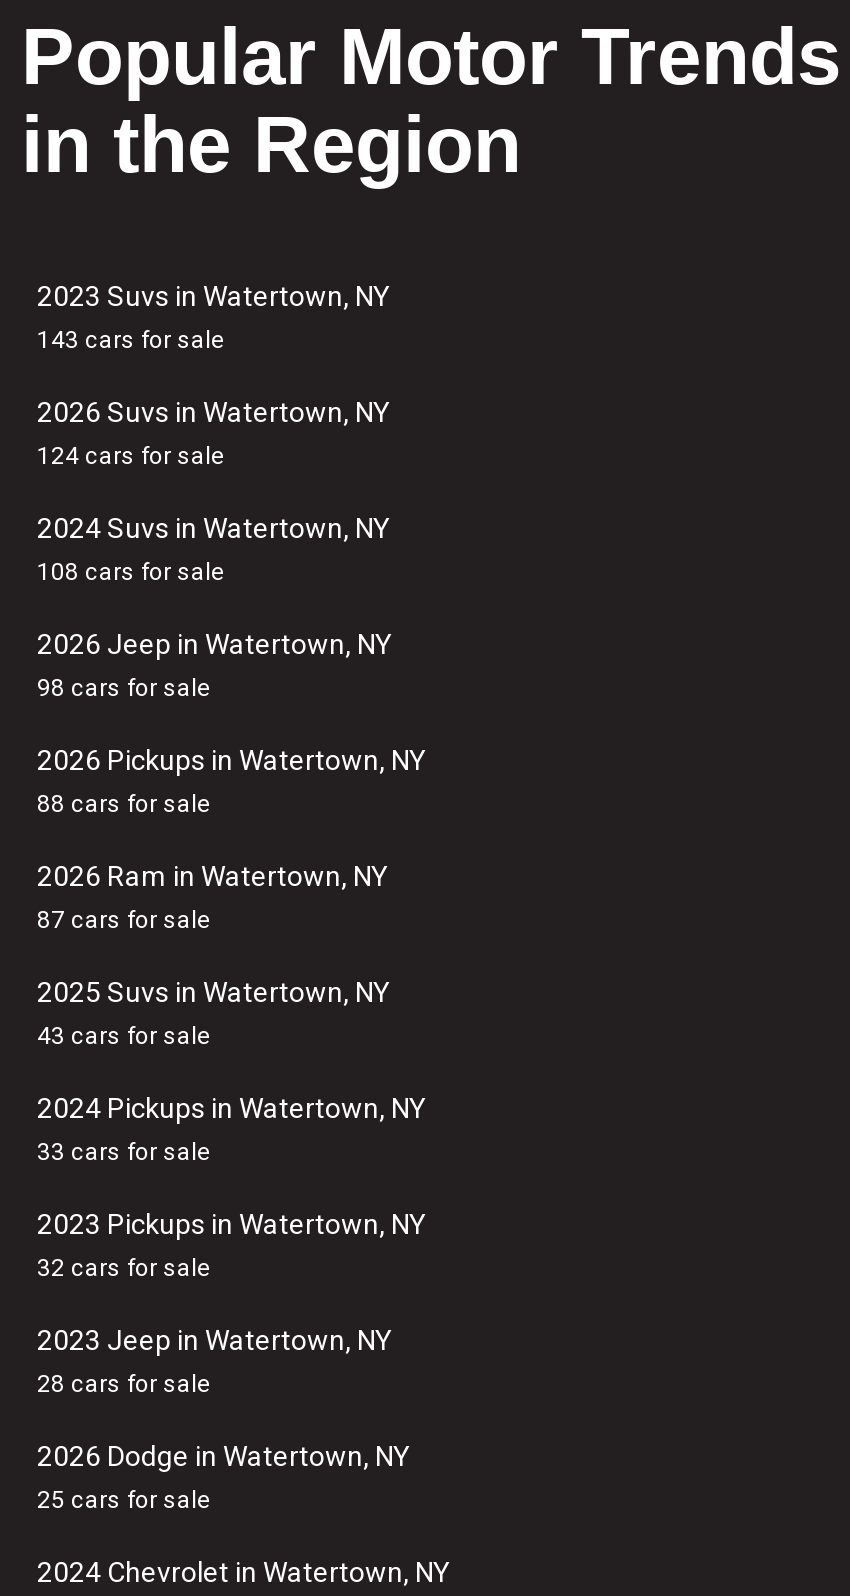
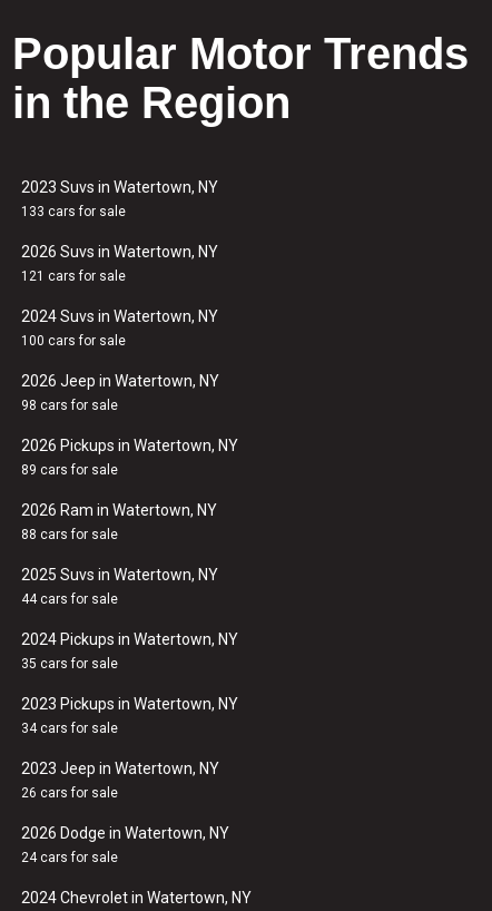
- 143 cars for sale
+ 133 cars for sale

- 124 cars for sale
+ 121 cars for sale

- 108 cars for sale
+ 100 cars for sale

- 88 cars for sale
+ 89 cars for sale

- 87 cars for sale
+ 88 cars for sale

- 43 cars for sale
+ 44 cars for sale

- 33 cars for sale
+ 35 cars for sale

- 32 cars for sale
+ 34 cars for sale

- 28 cars for sale
+ 26 cars for sale

- 25 cars for sale
+ 24 cars for sale
